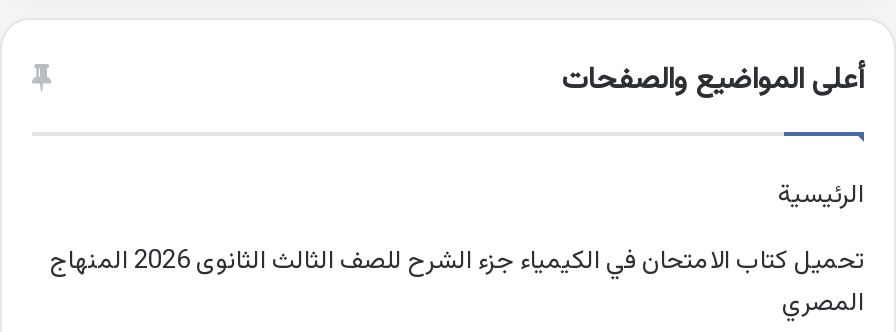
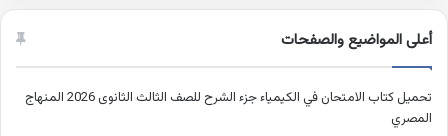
- الرئيسية
